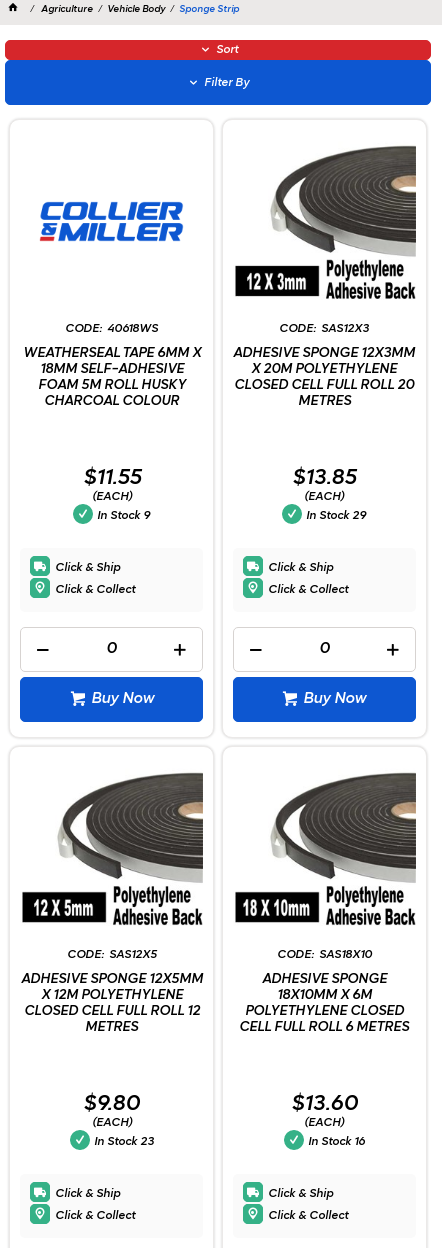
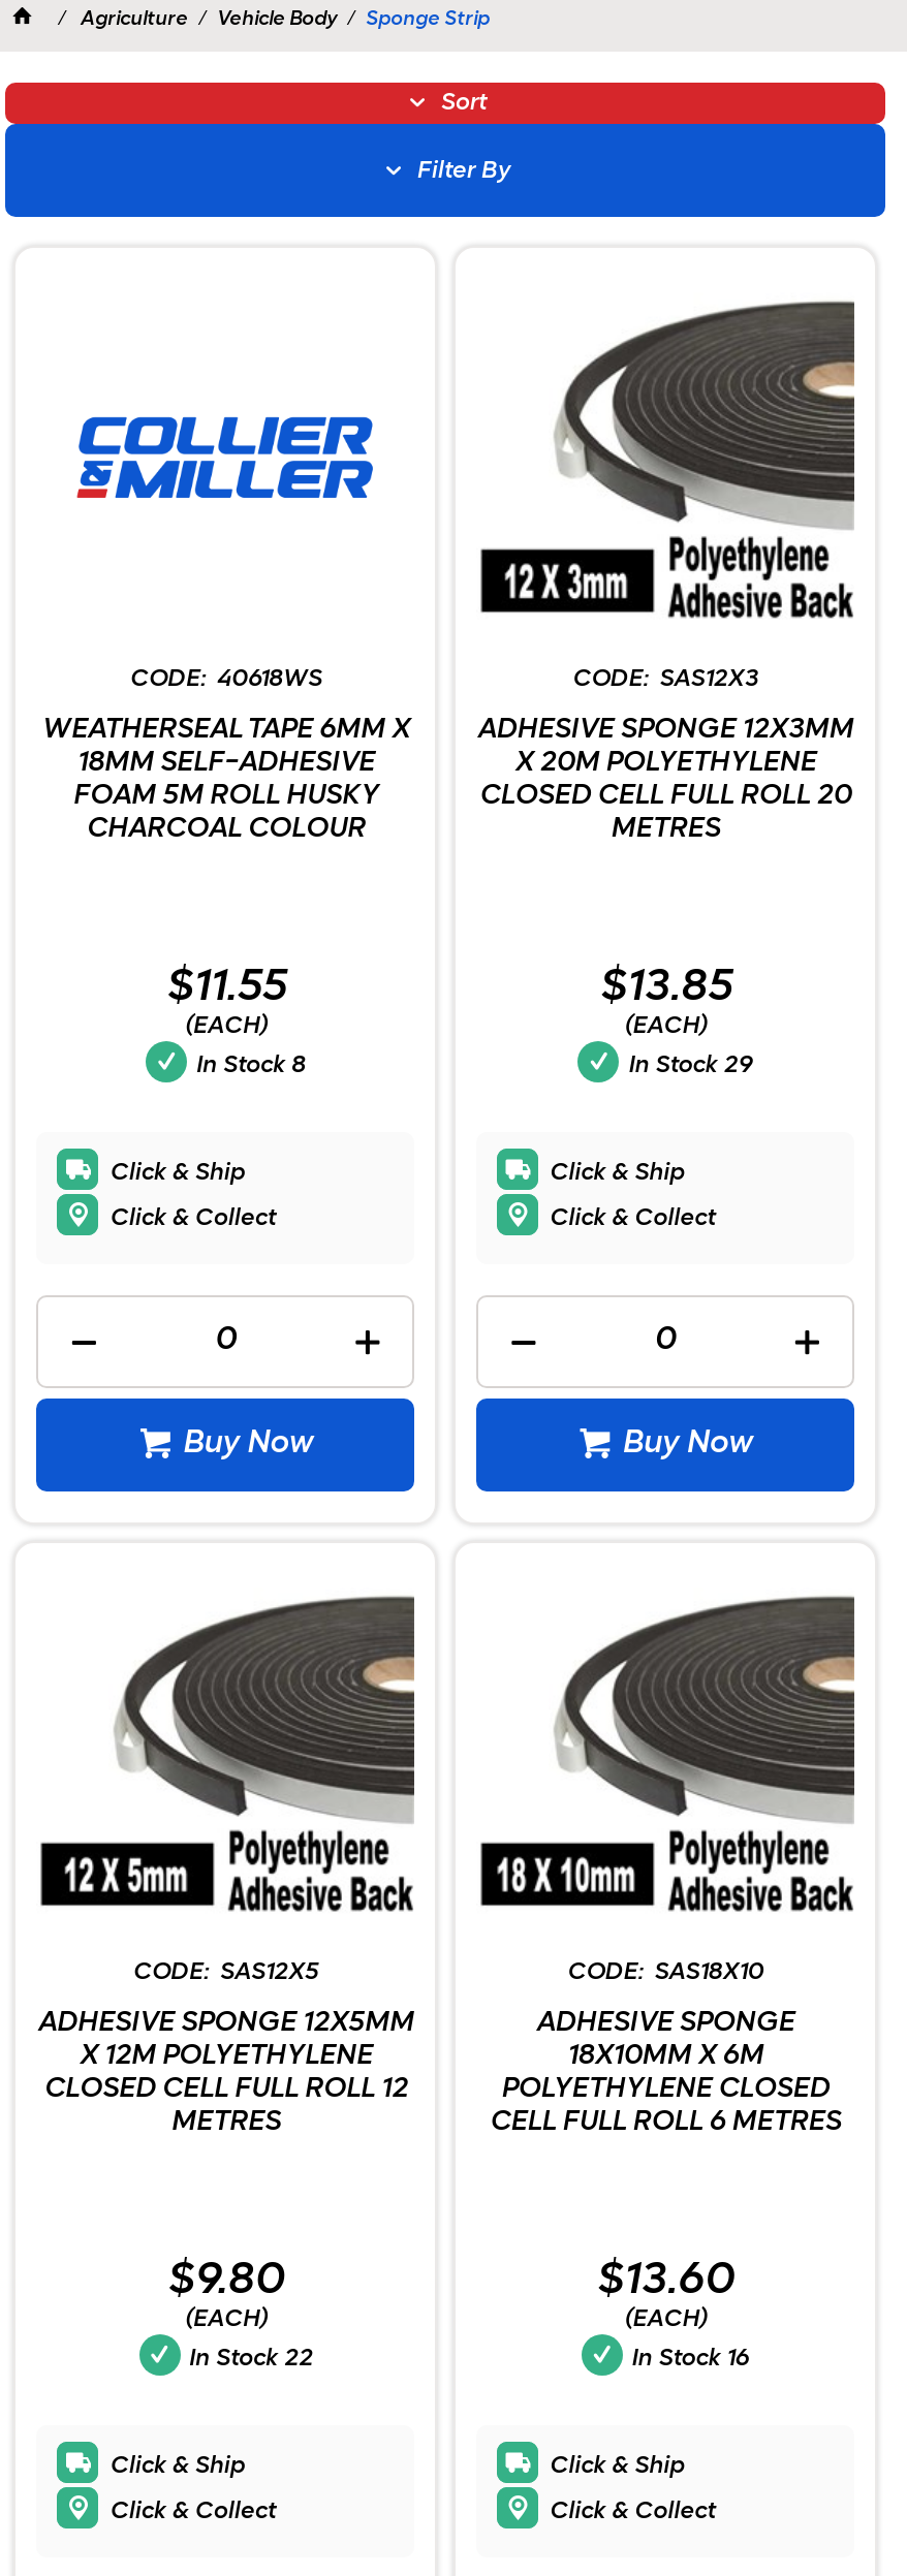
- In Stock 9
+ In Stock 8

- In Stock 23
+ In Stock 22
